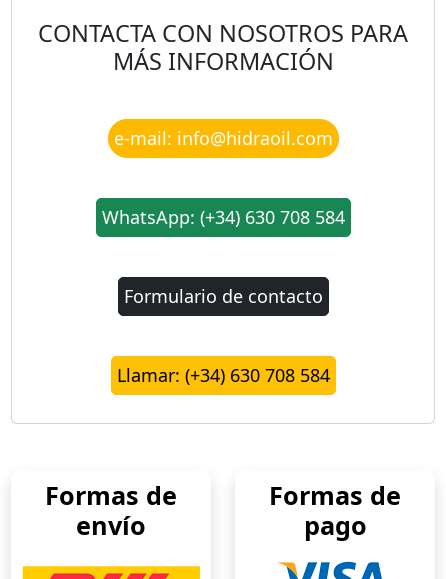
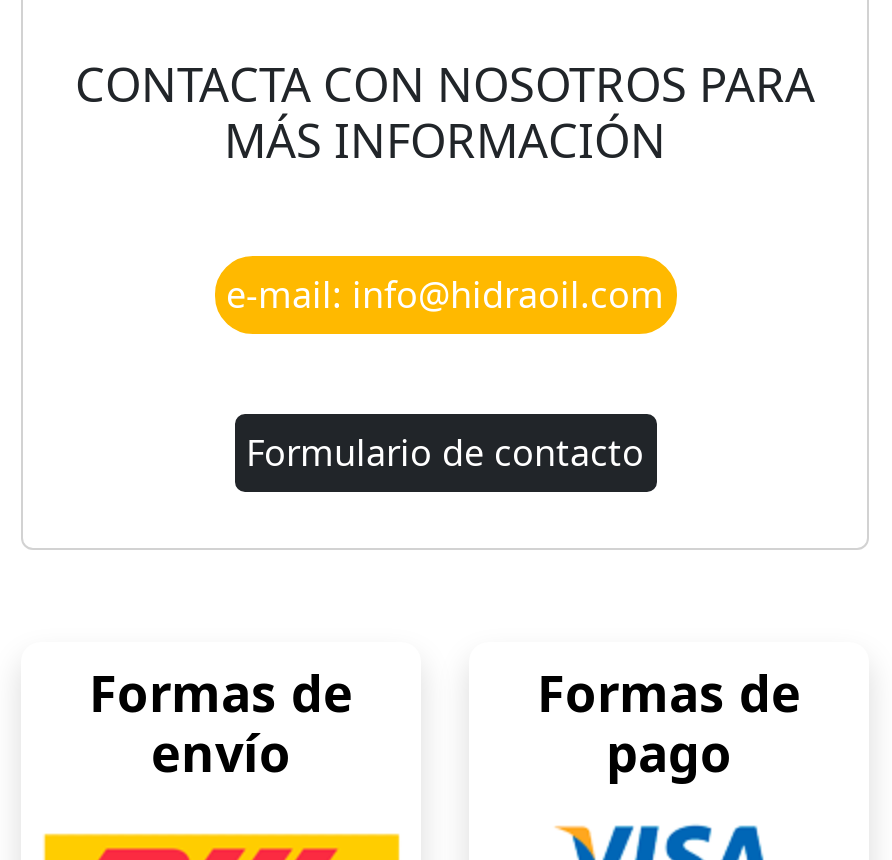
- WhatsApp: (+34) 630 708 584

- Llamar: (+34) 630 708 584
